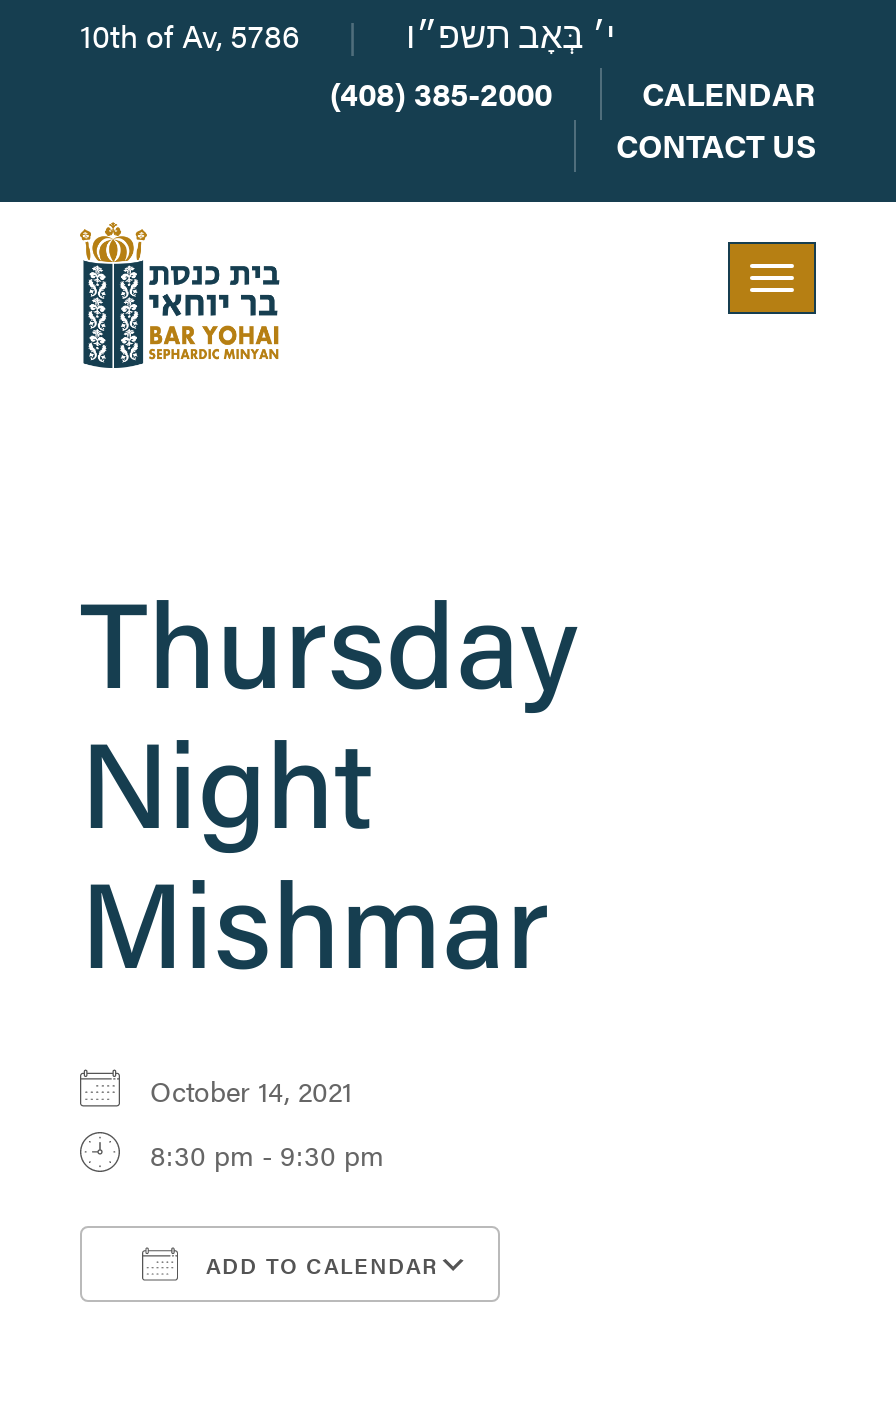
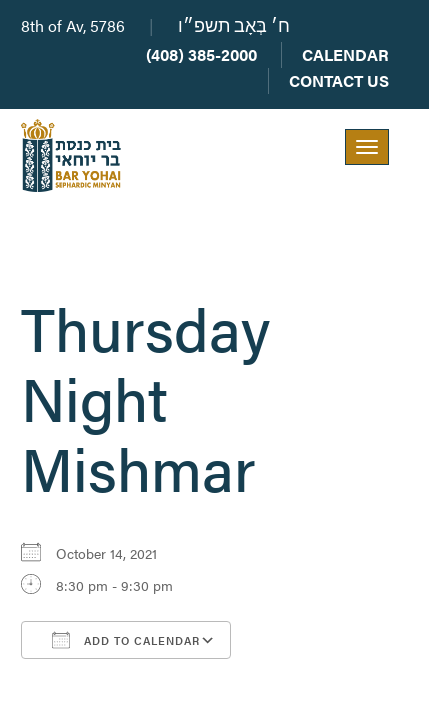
- 10th of Av, 5786
+ 8th of Av, 5786

- י׳ בְּאָב תשפ״ו
+ ח׳ בְּאָב תשפ״ו
